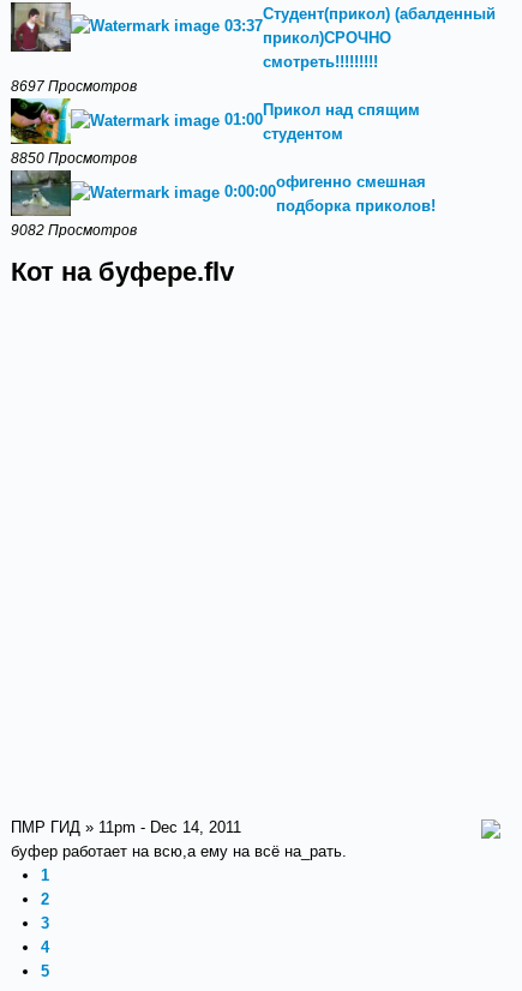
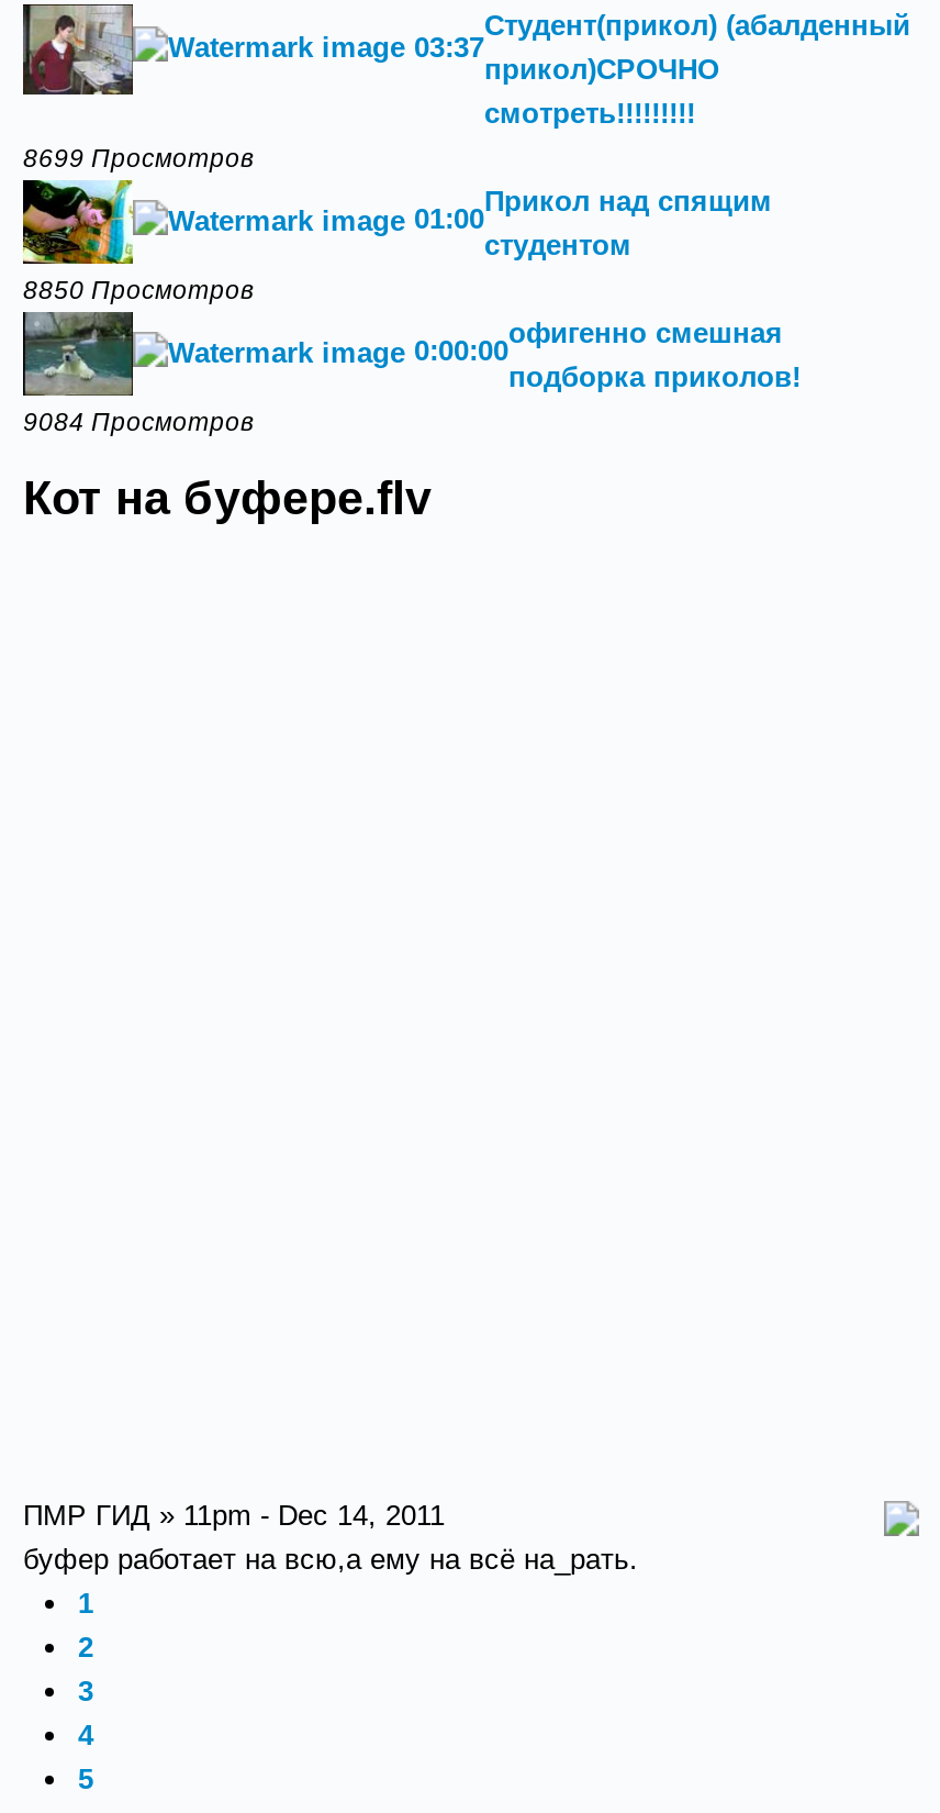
- 8697 Просмотров
+ 8699 Просмотров

- 9082 Просмотров
+ 9084 Просмотров
